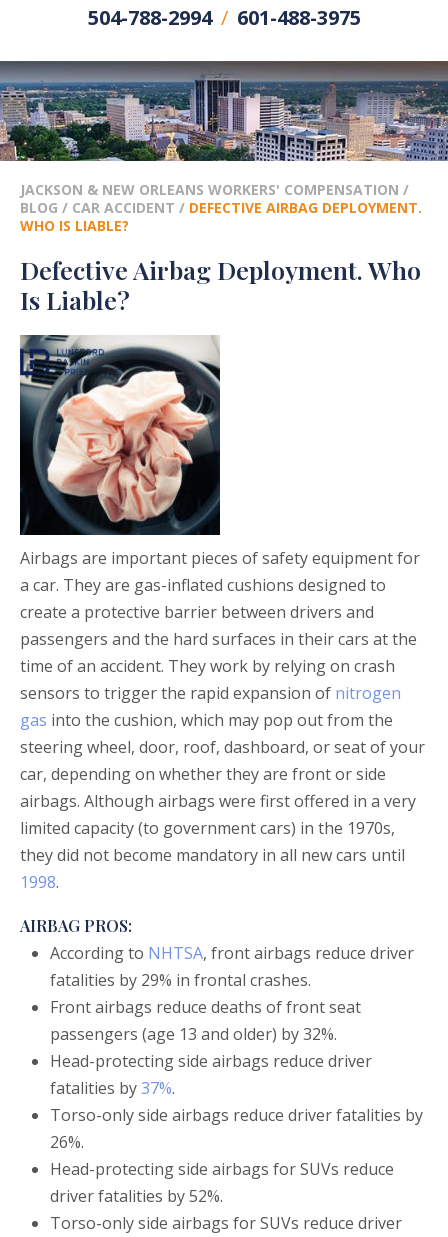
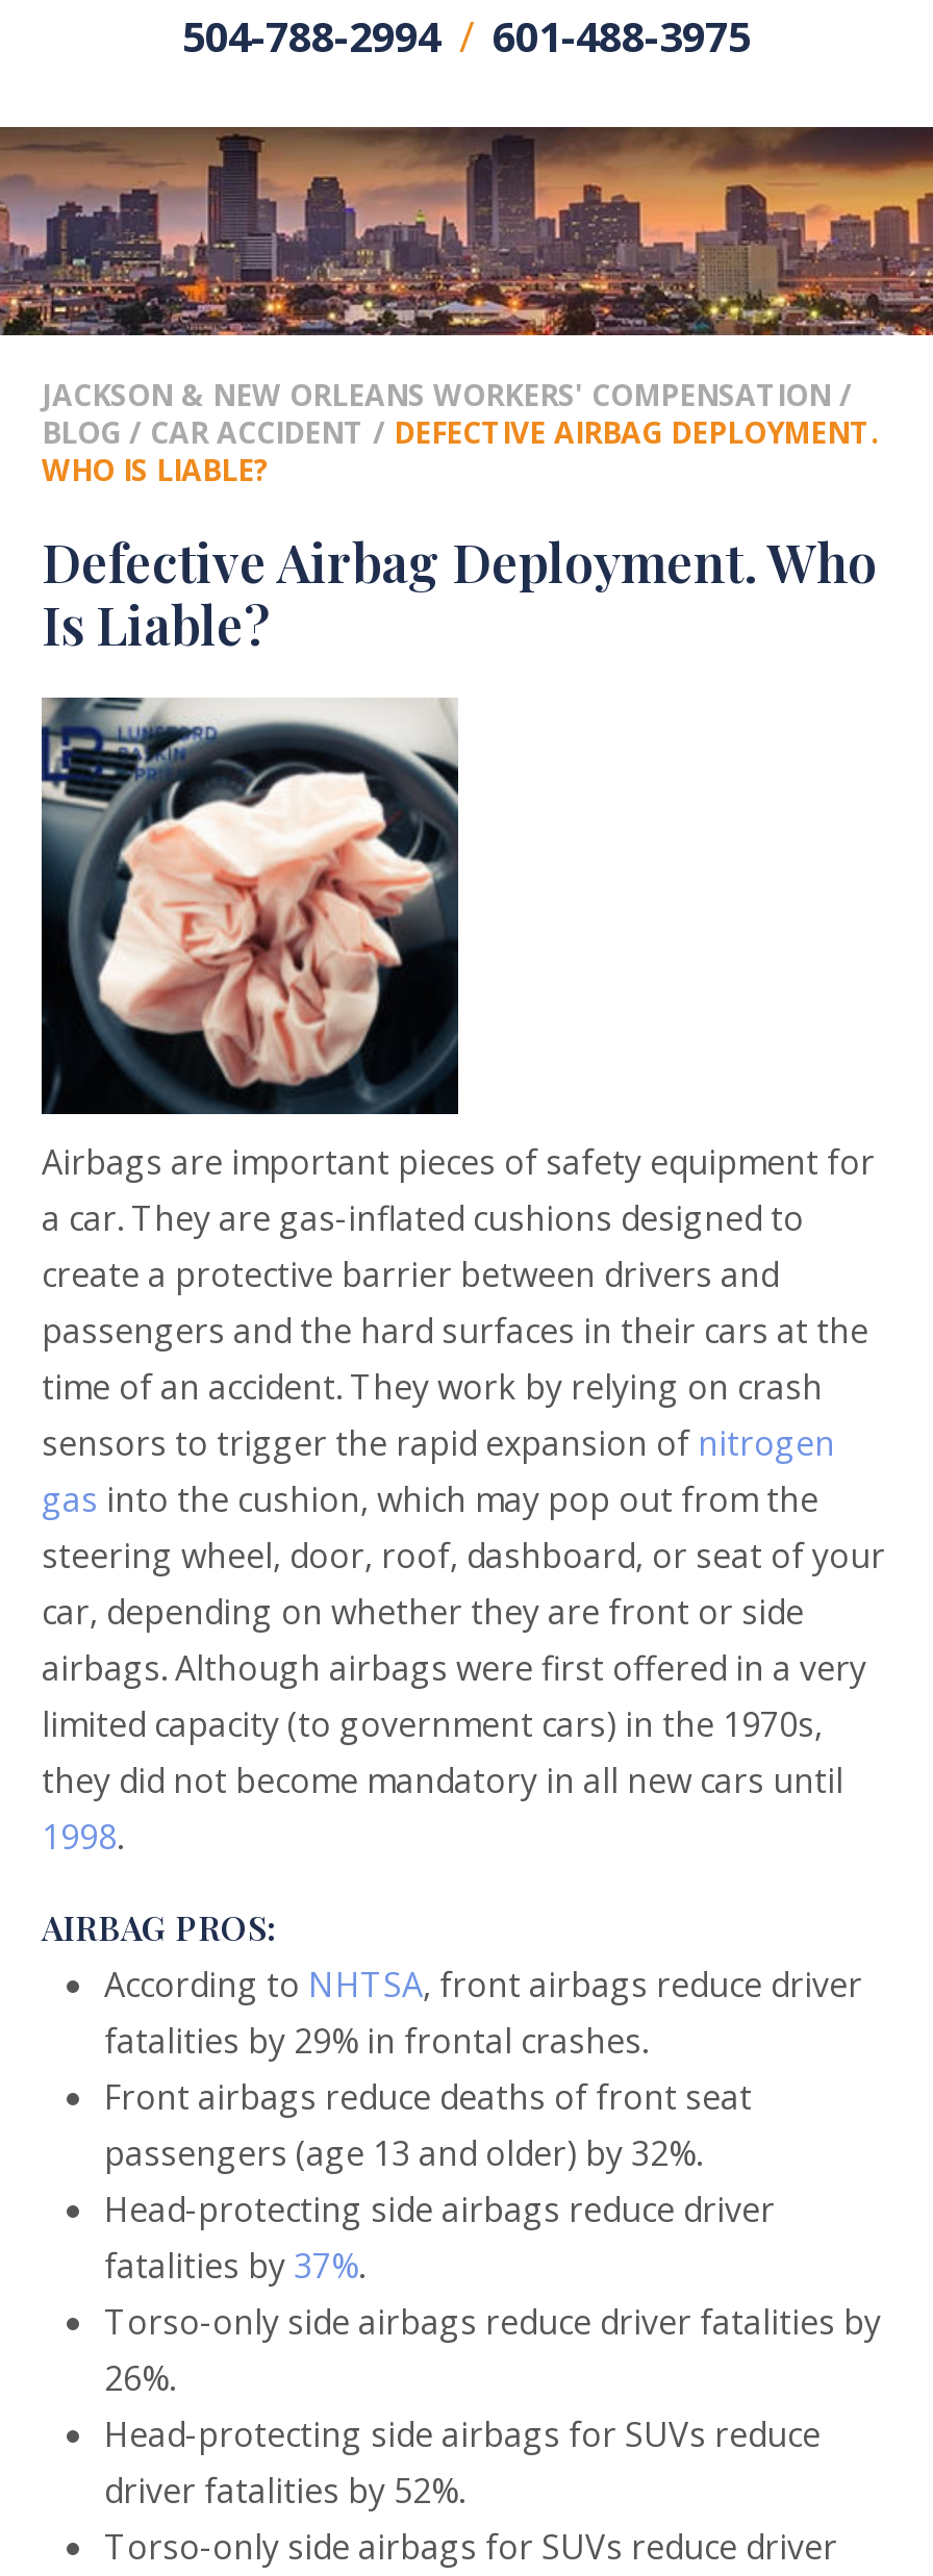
- [image]
+ [image]
